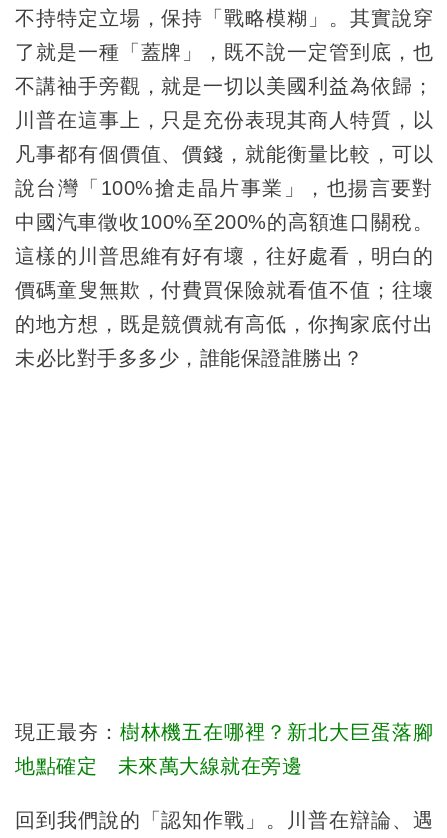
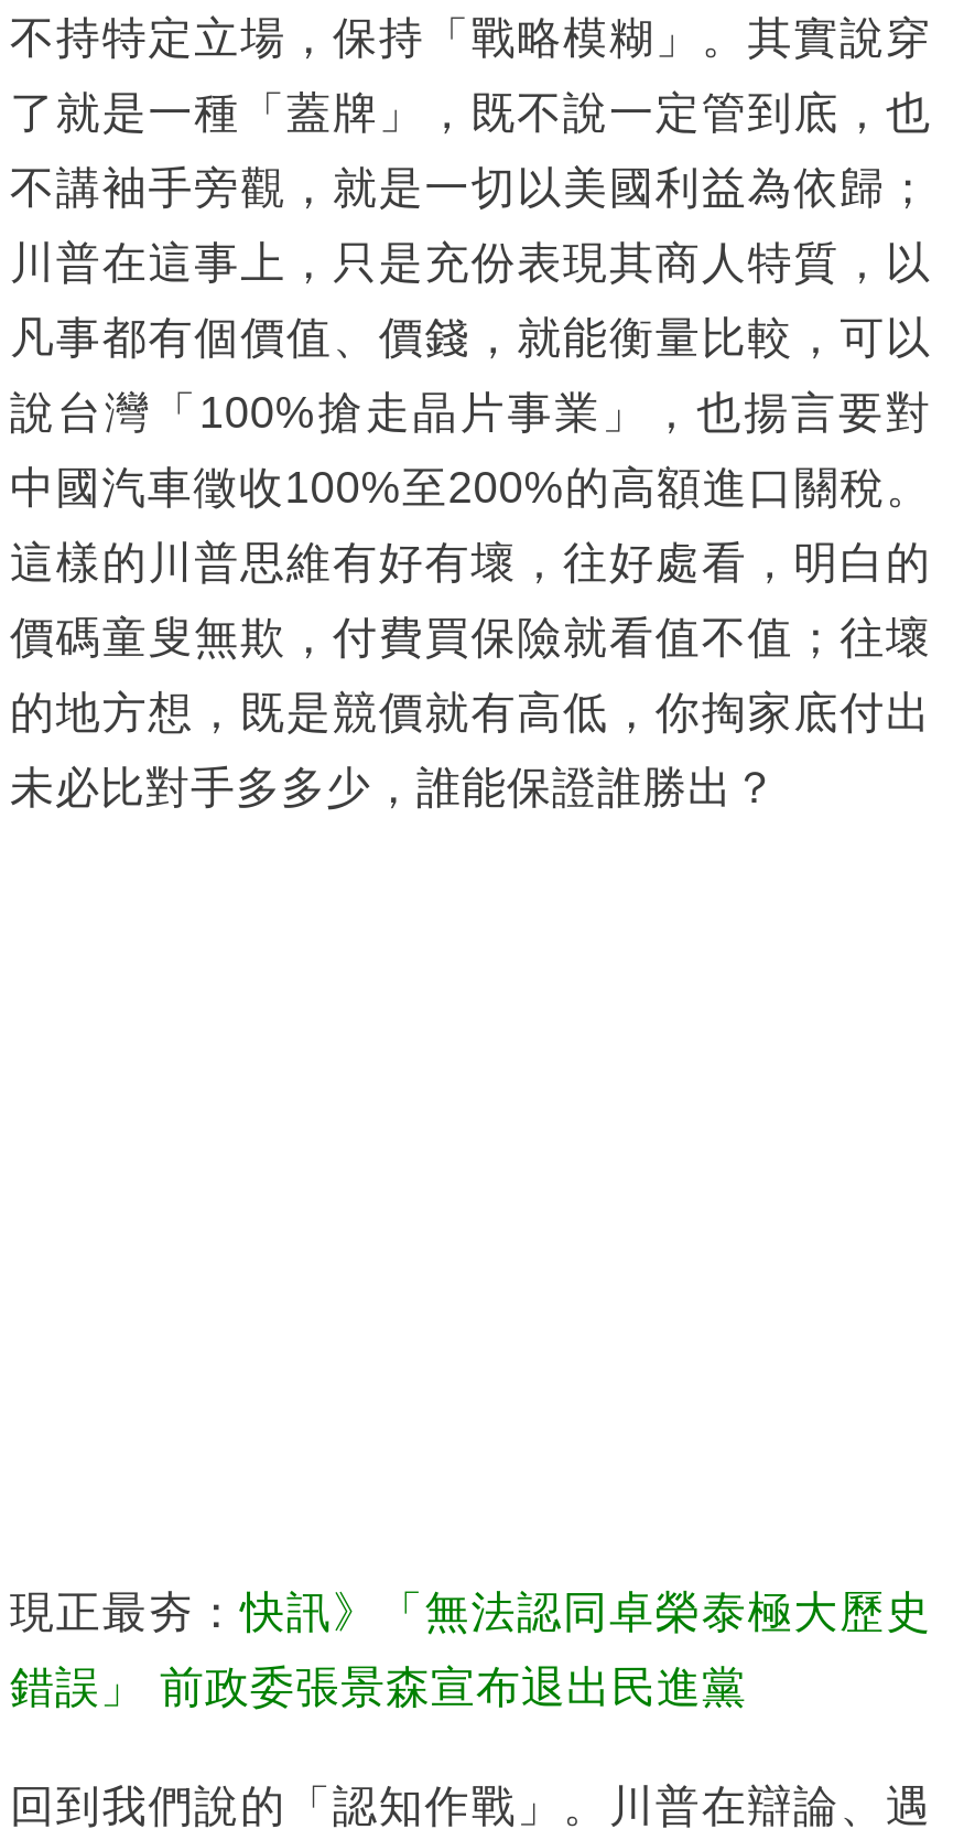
- 現正最夯：樹林機五在哪裡？新北大巨蛋落腳
+ 現正最夯：快訊》「無法認同卓榮泰極大歷史

- 地點確定 未來萬大線就在旁邊
+ 錯誤」 前政委張景森宣布退出民進黨
